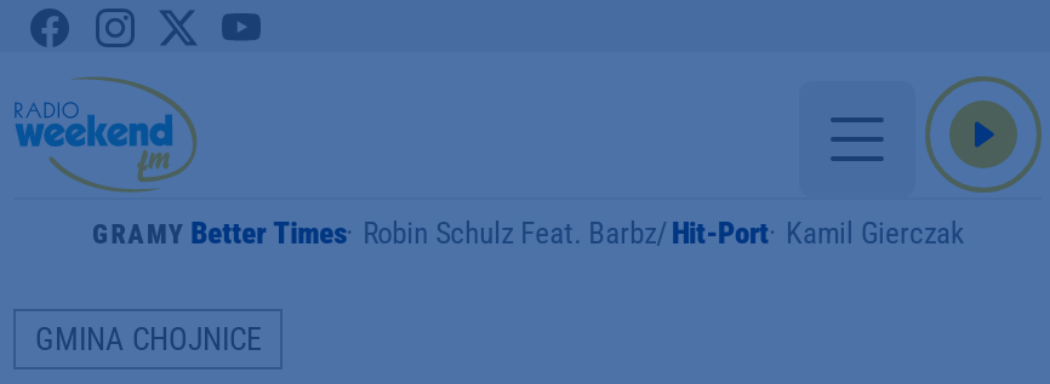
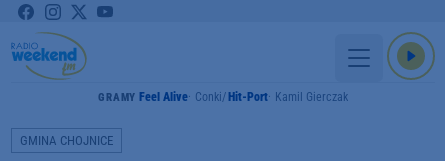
- GRAMY Better Times Robin Schulz Feat. Barbz Hit-Port Kamil Gierczak
+ GRAMY Feel Alive Conki Hit-Port Kamil Gierczak
